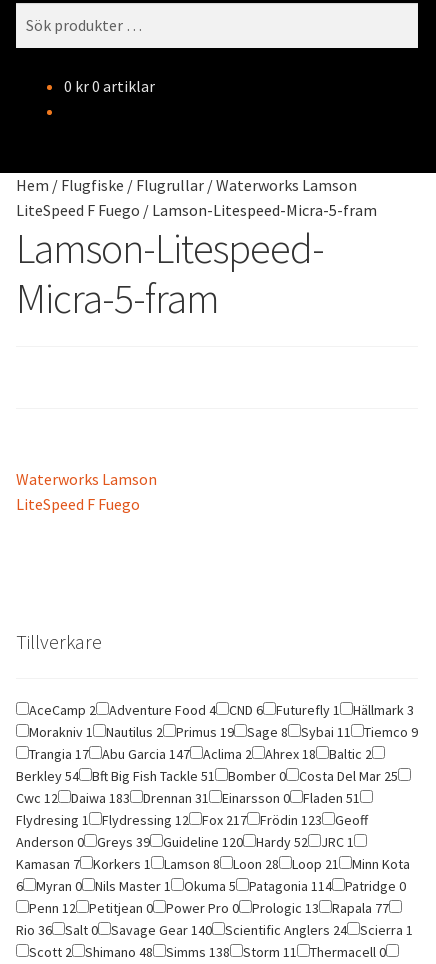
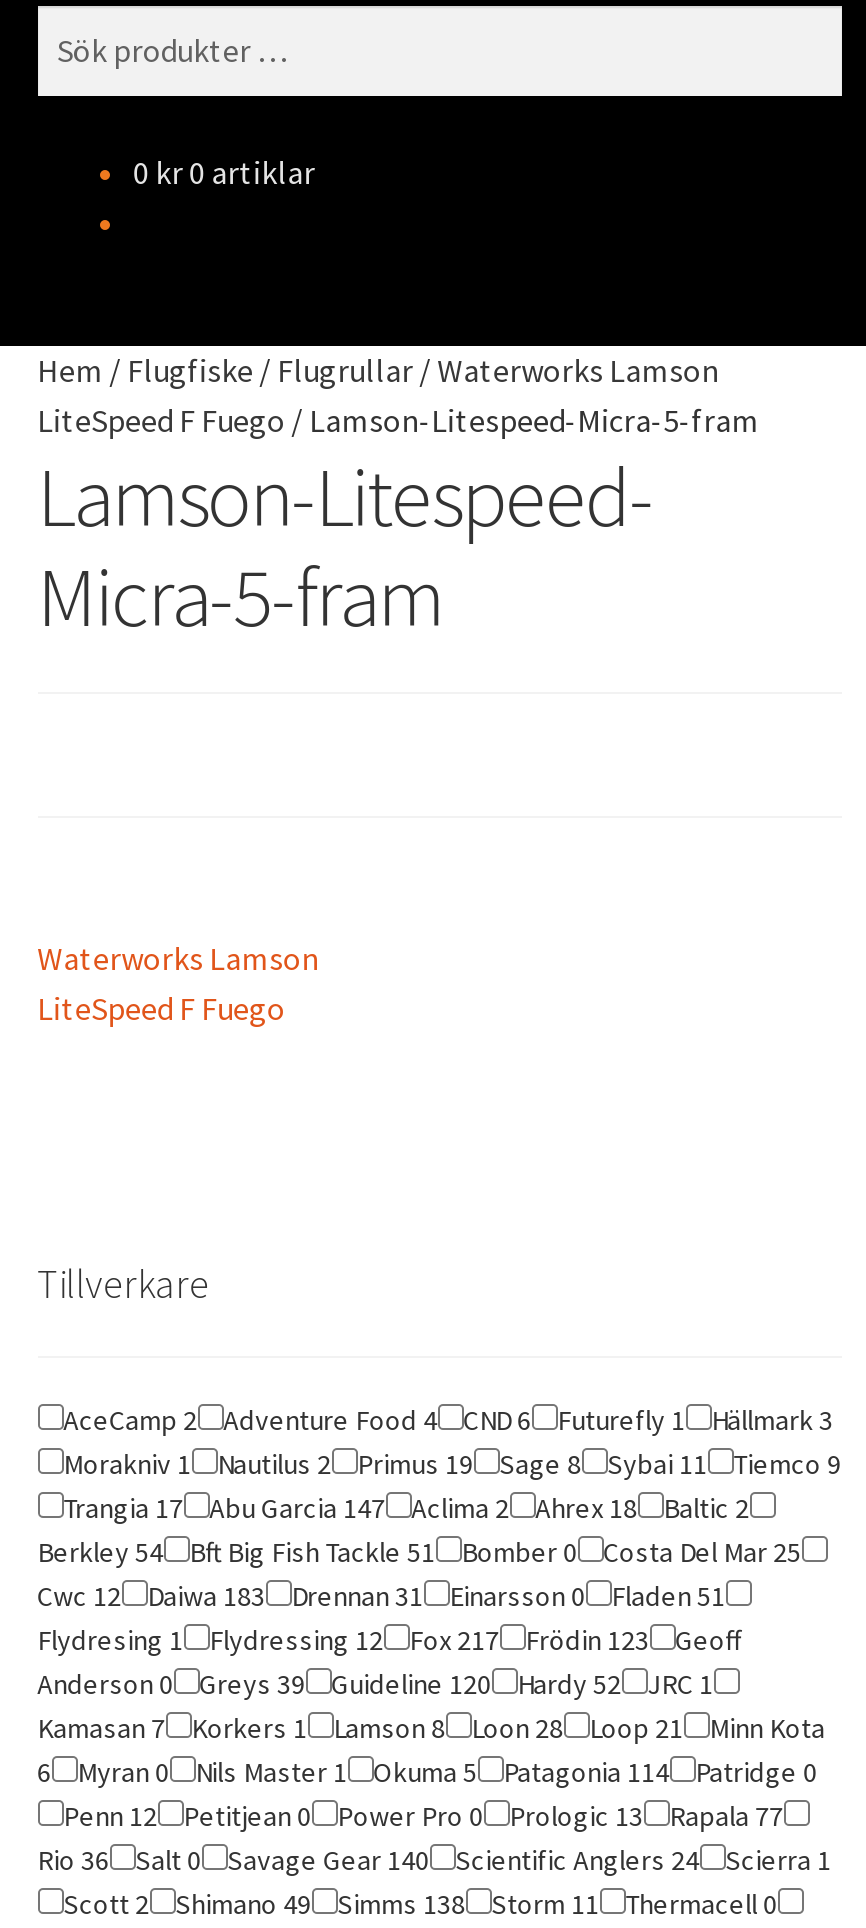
- Scott 2 Shimano 48 Simms 138 Storm 11 Thermacell 0
+ Scott 2 Shimano 49 Simms 138 Storm 11 Thermacell 0
